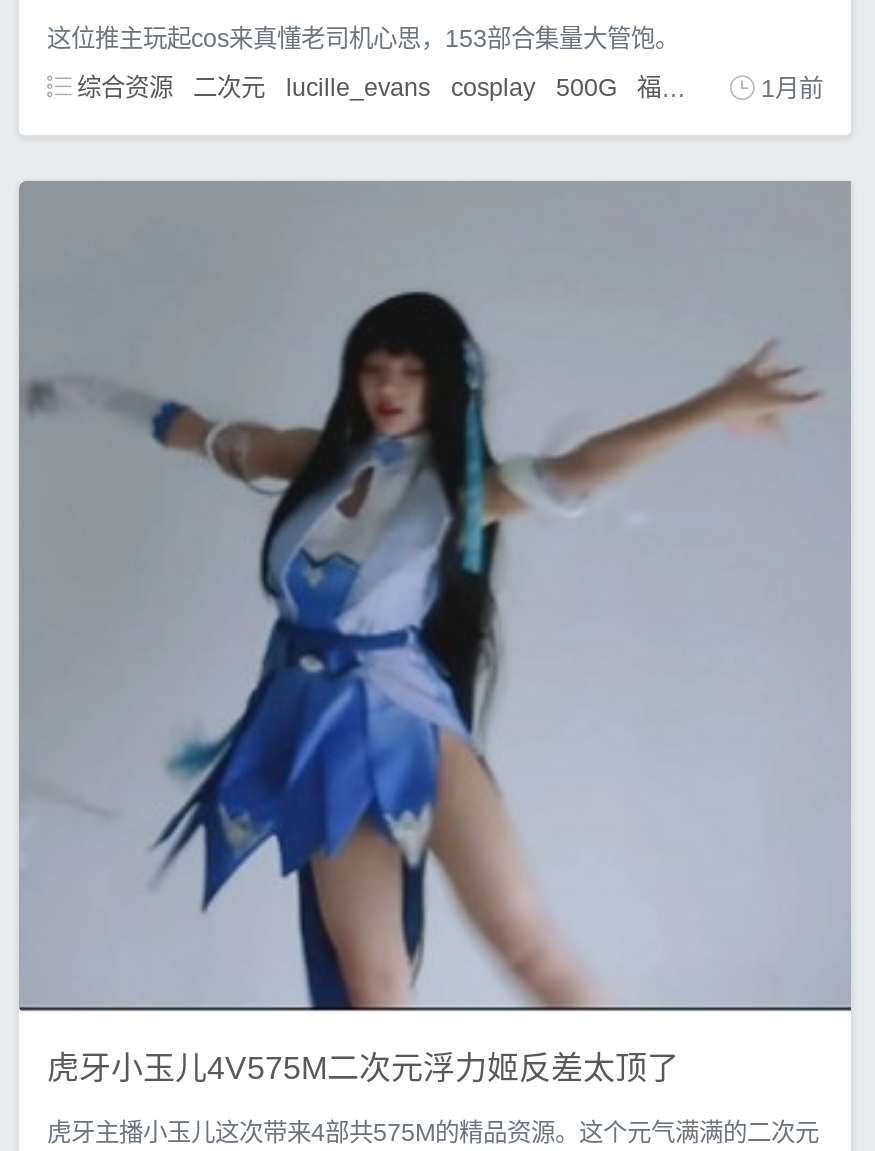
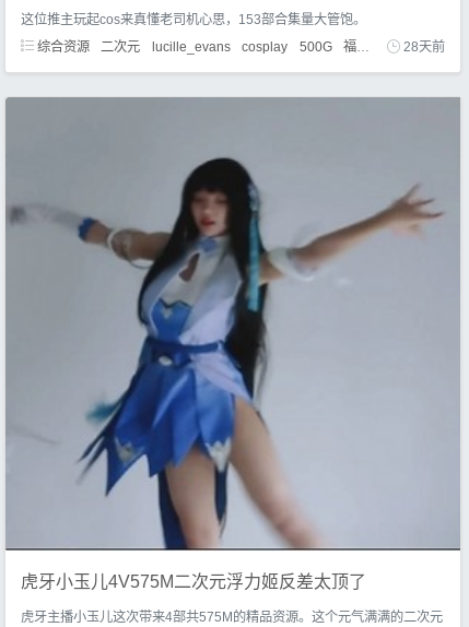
- 1月前
+ 28天前
